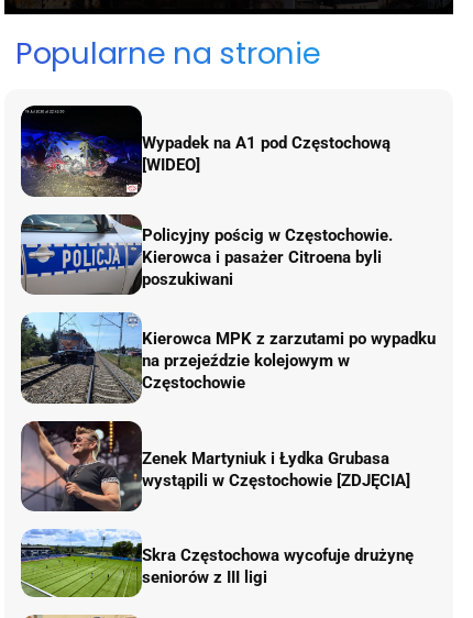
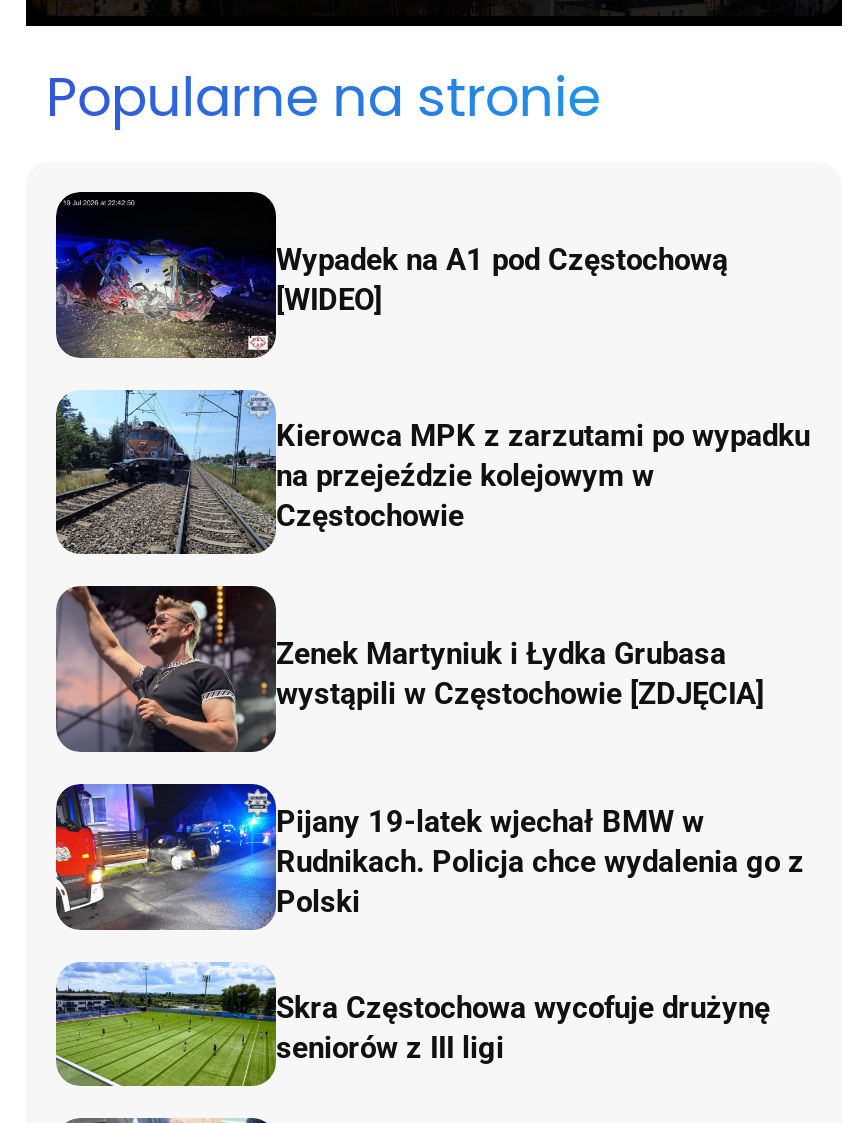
- [image]
- Policyjny pościg w Częstochowie.
- Kierowca i pasażer Citroena byli
- poszukiwani

moved up: [image] | Kierowca MPK z zarzutami po wypadku | na przejeździe kolejowym w | Częstochowie | Zenek Martyniuk i Łydka Grubasa | wystąpili w Częstochowie [ZDJĘCIA]

+ [image]
+ Pijany 19-latek wjechał BMW w
+ Rudnikach. Policja chce wydalenia go z
+ Polski
